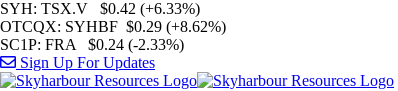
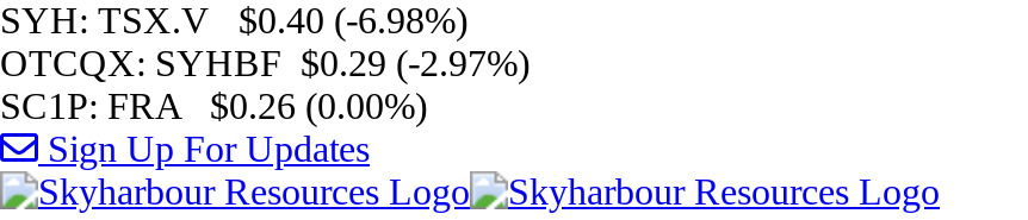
- SYH: TSX.V $0.42 (+6.33%)
+ SYH: TSX.V $0.40 (-6.98%)

- OTCQX: SYHBF $0.29 (+8.62%)
+ OTCQX: SYHBF $0.29 (-2.97%)

- SC1P: FRA $0.24 (-2.33%)
+ SC1P: FRA $0.26 (0.00%)
